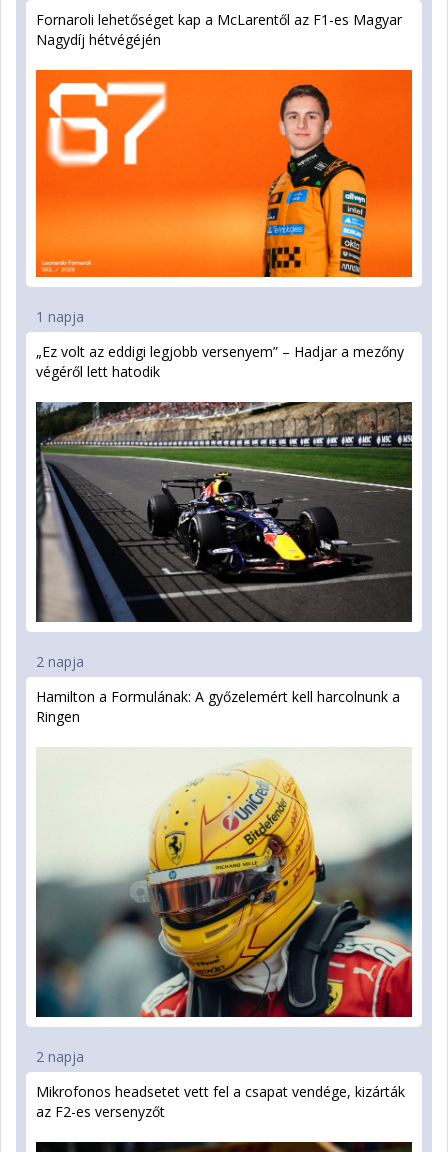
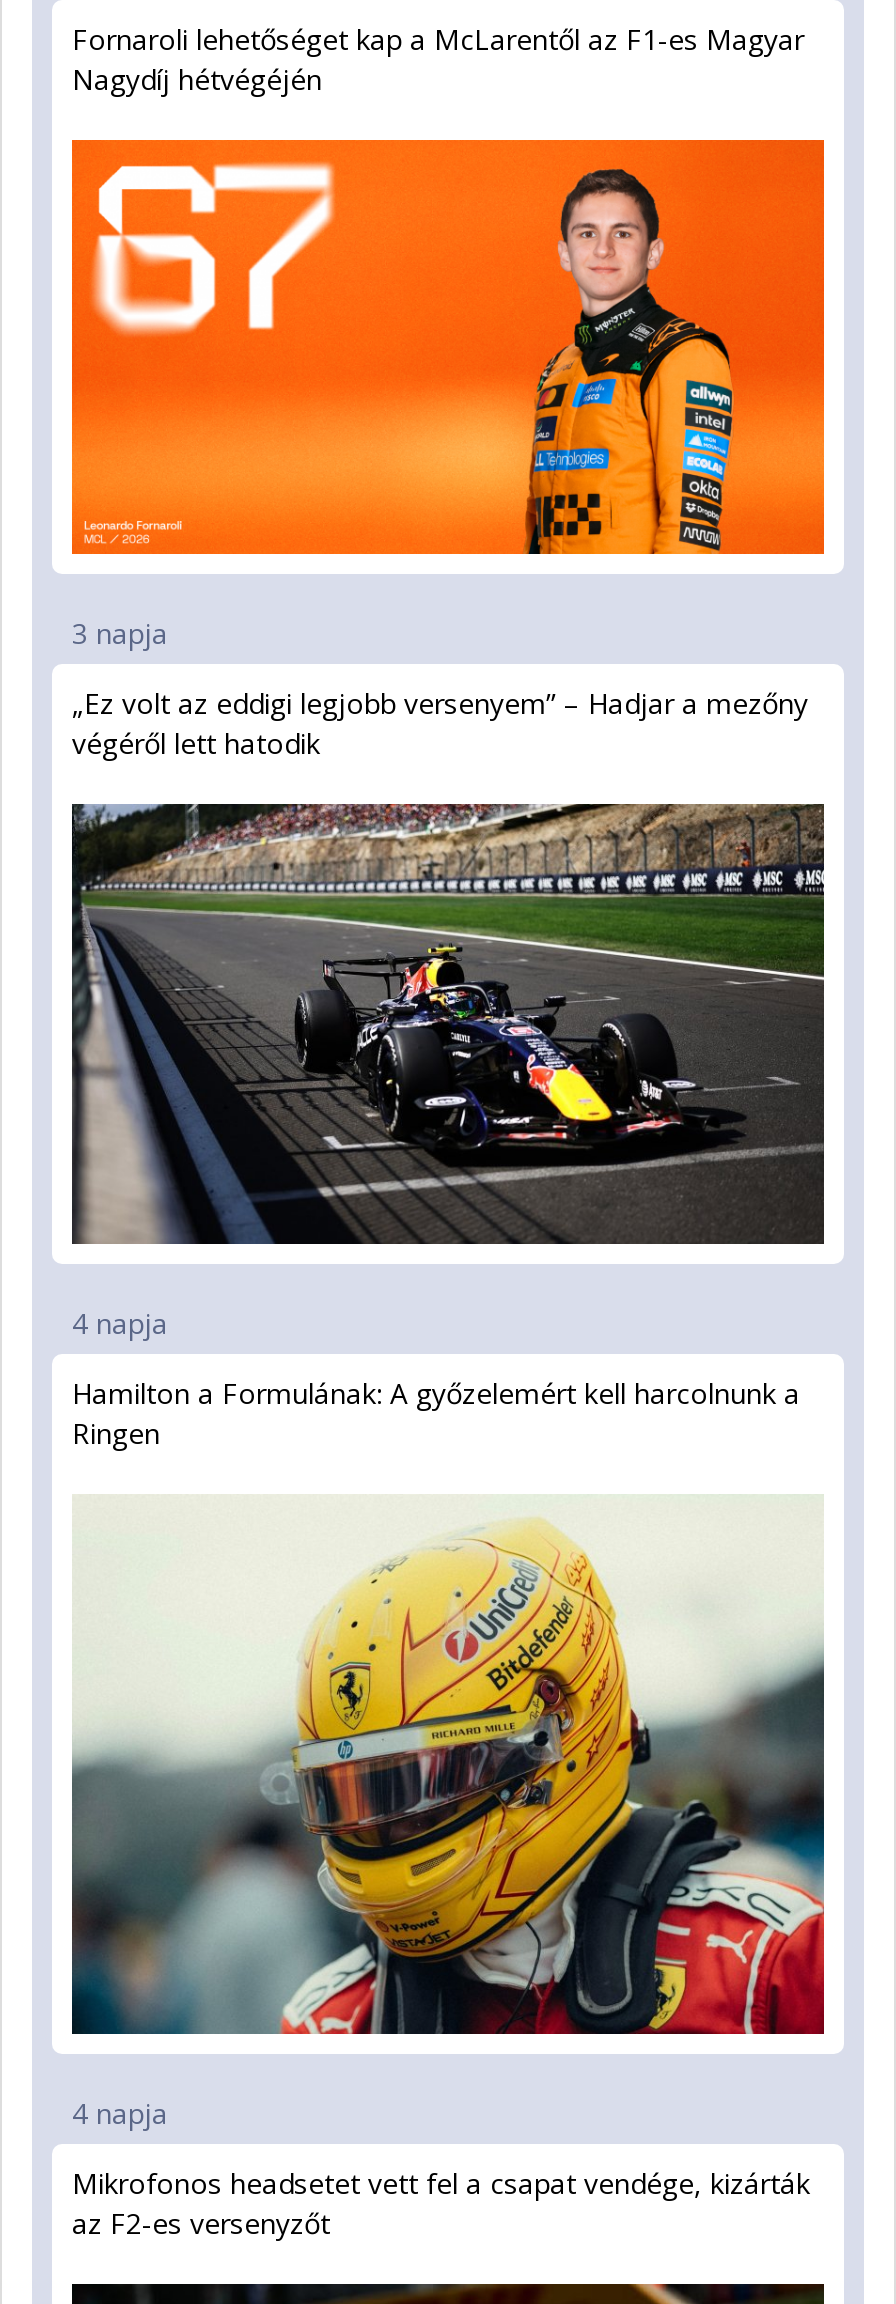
- 1 napja
+ 3 napja

- 2 napja
+ 4 napja

- 2 napja
+ 4 napja
